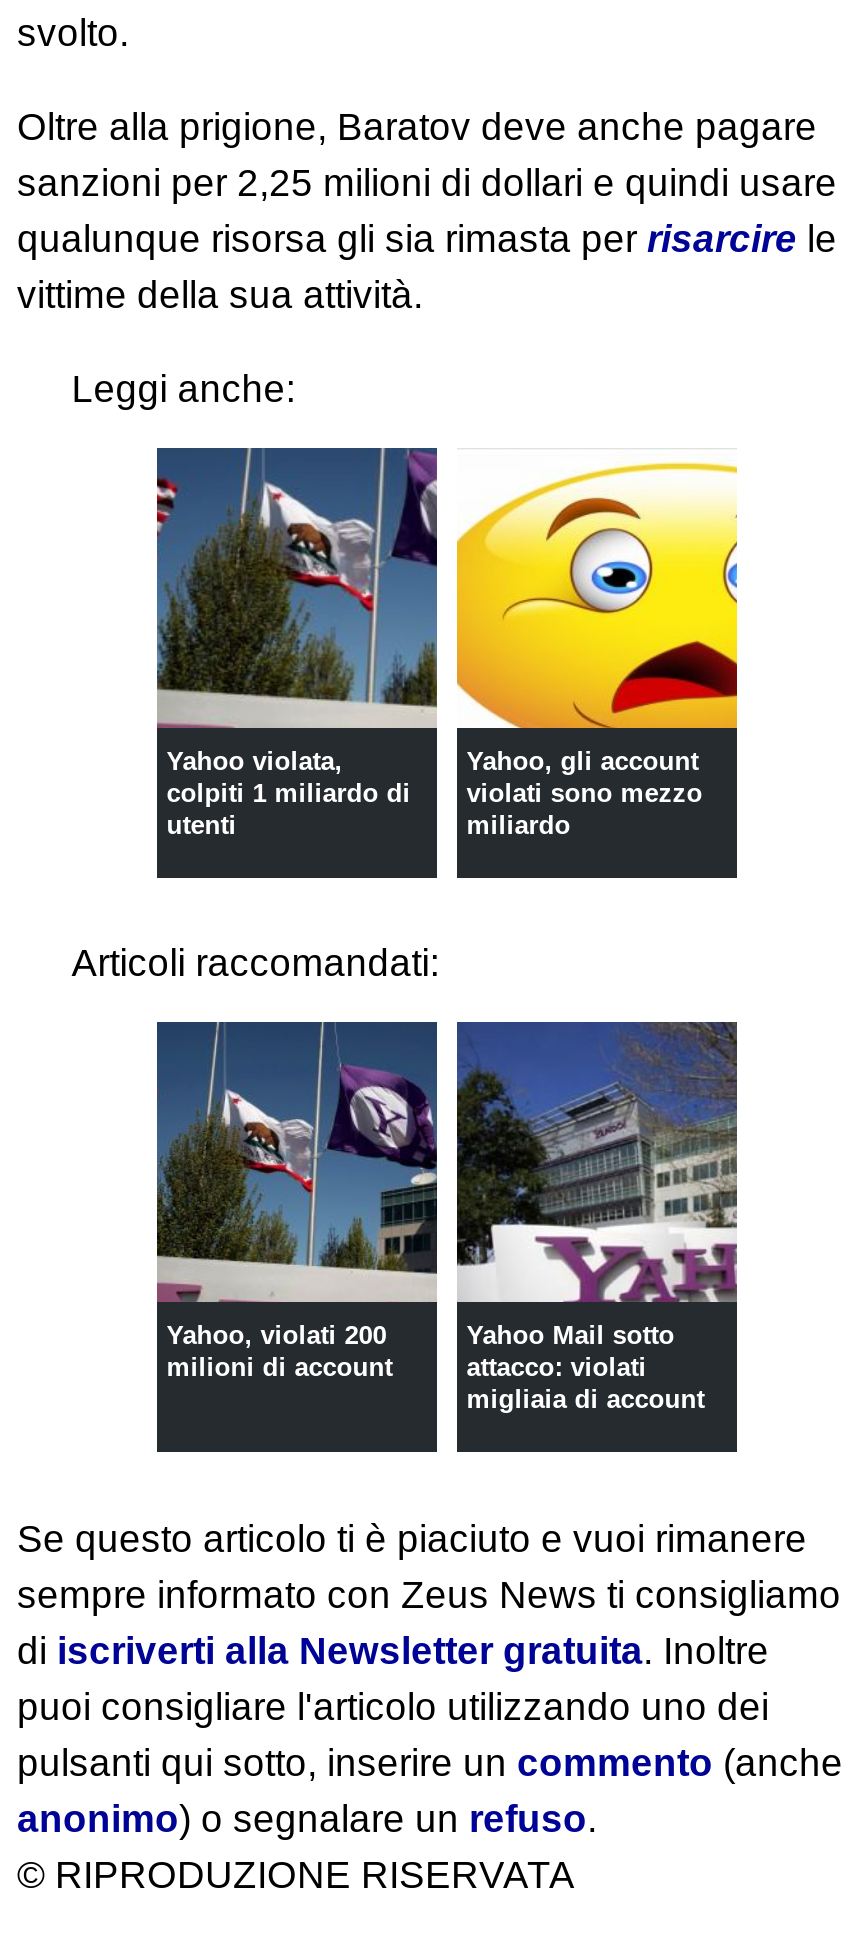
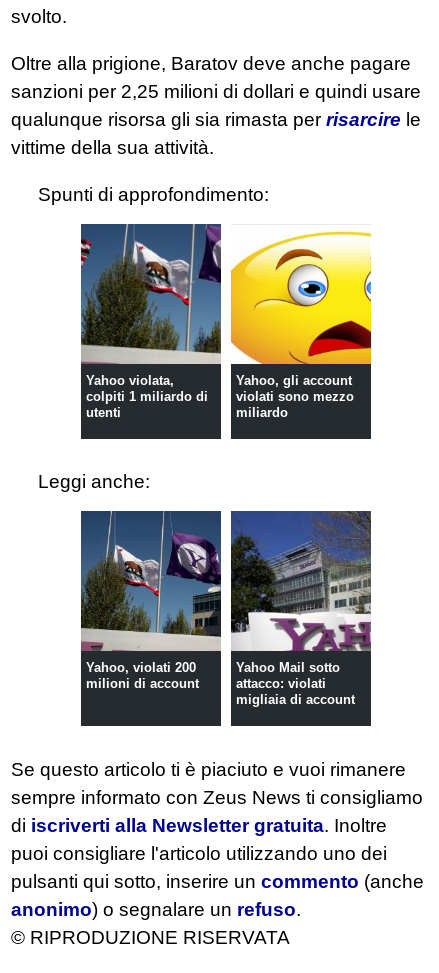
+ Spunti di approfondimento:

moved down: Leggi anche:

- Articoli raccomandati:
